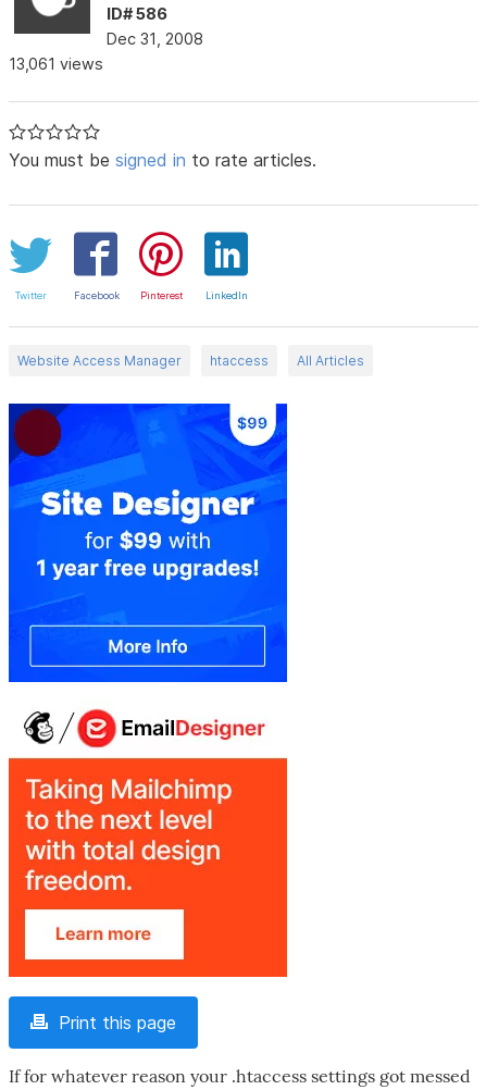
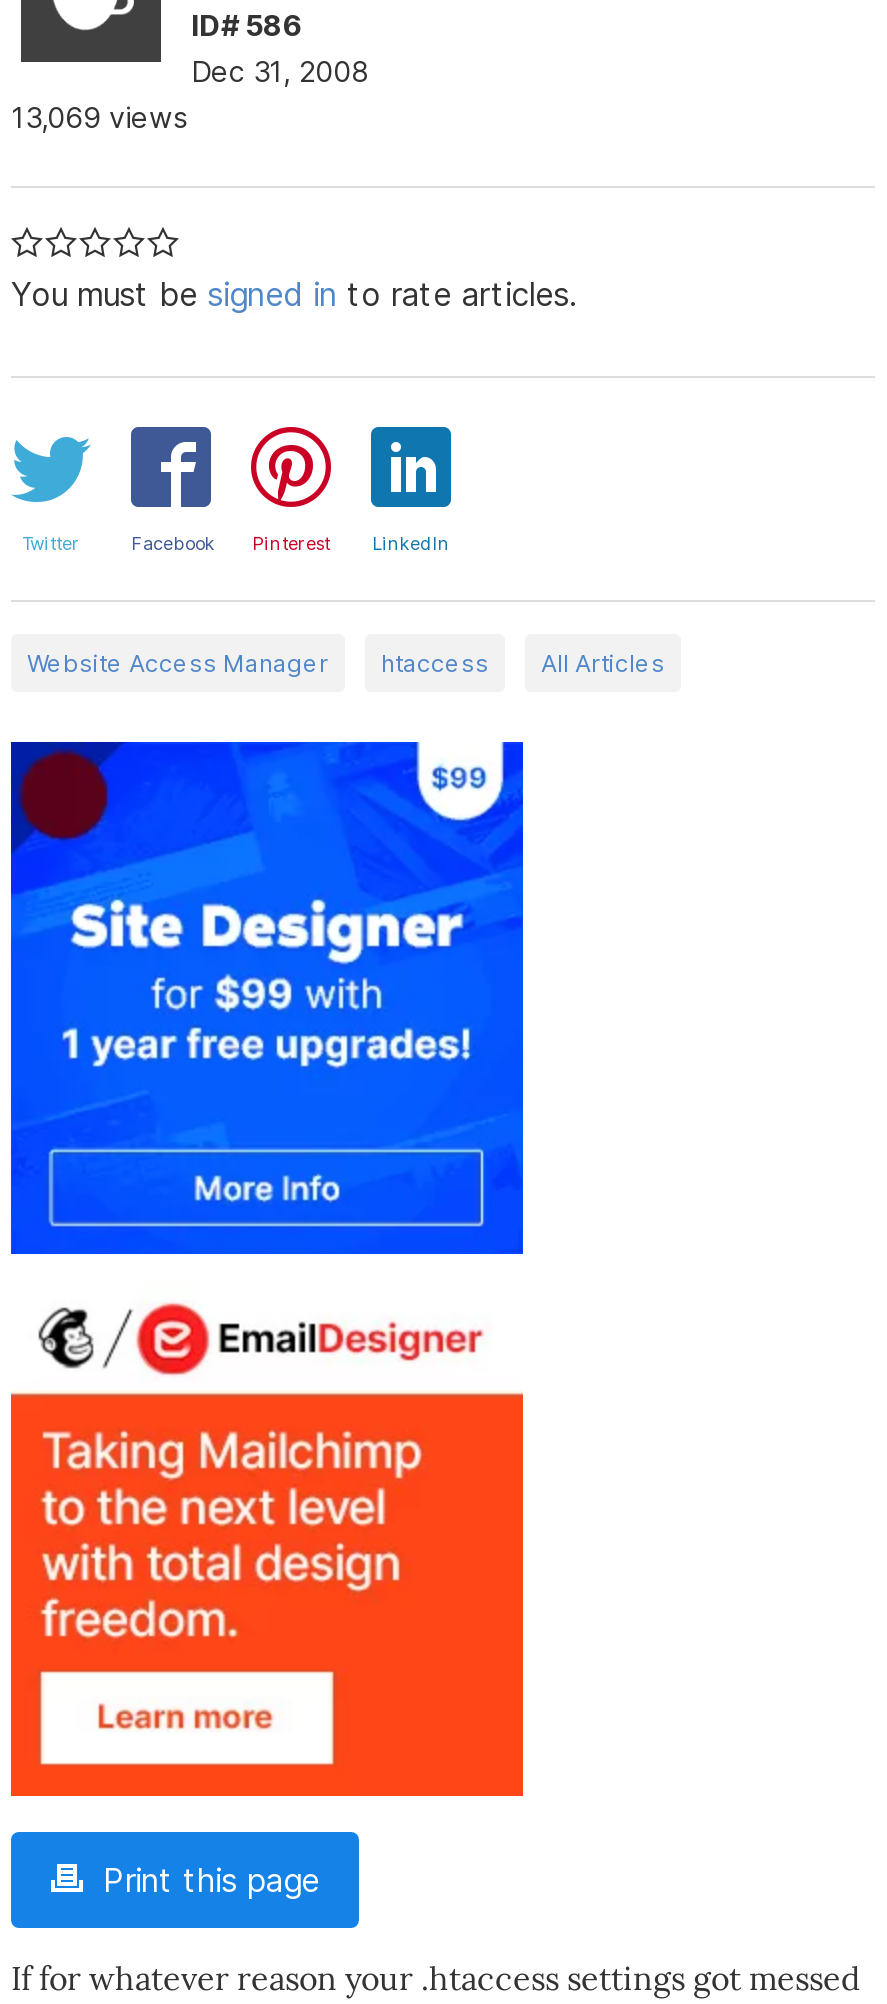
- 13,061 views
+ 13,069 views
